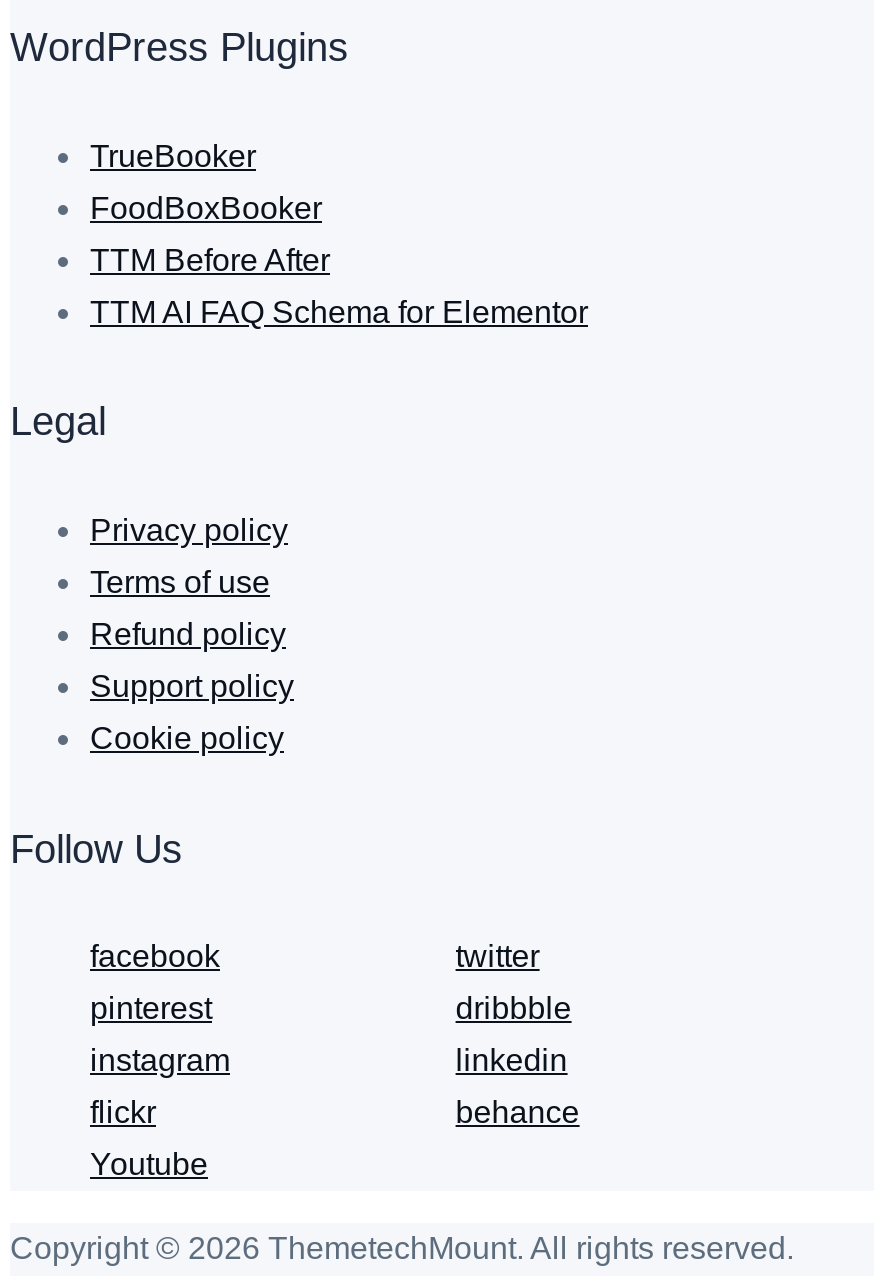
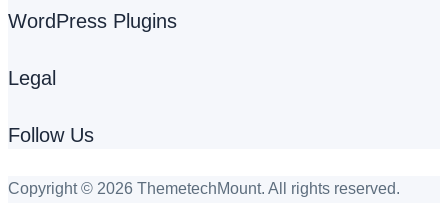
- TrueBooker
- FoodBoxBooker
- TTM Before After
- TTM AI FAQ Schema for Elementor

- Privacy policy
- Terms of use
- Refund policy
- Support policy
- Cookie policy

- facebook
- twitter
- pinterest
- dribbble
- instagram
- linkedin
- flickr
- behance
- Youtube
